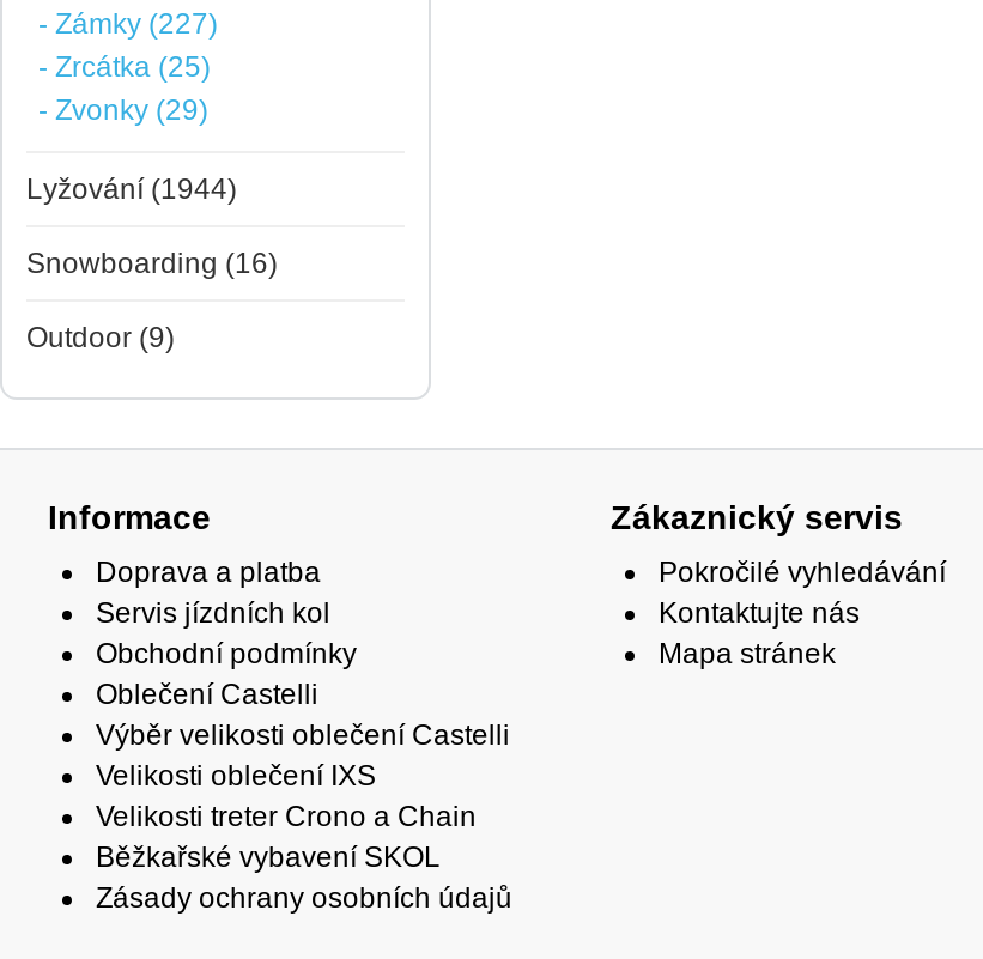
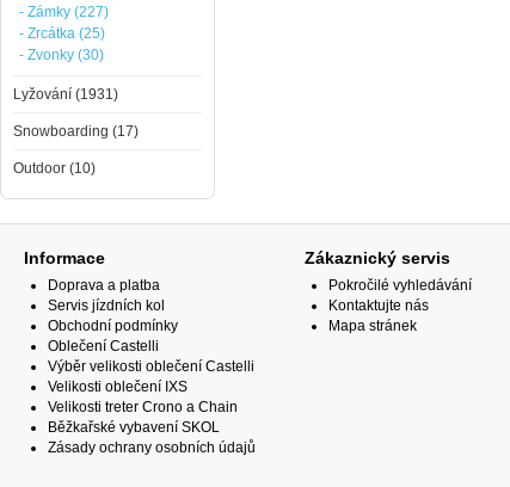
- - Zvonky (29)
+ - Zvonky (30)

- Lyžování (1944)
+ Lyžování (1931)

- Snowboarding (16)
+ Snowboarding (17)

- Outdoor (9)
+ Outdoor (10)
